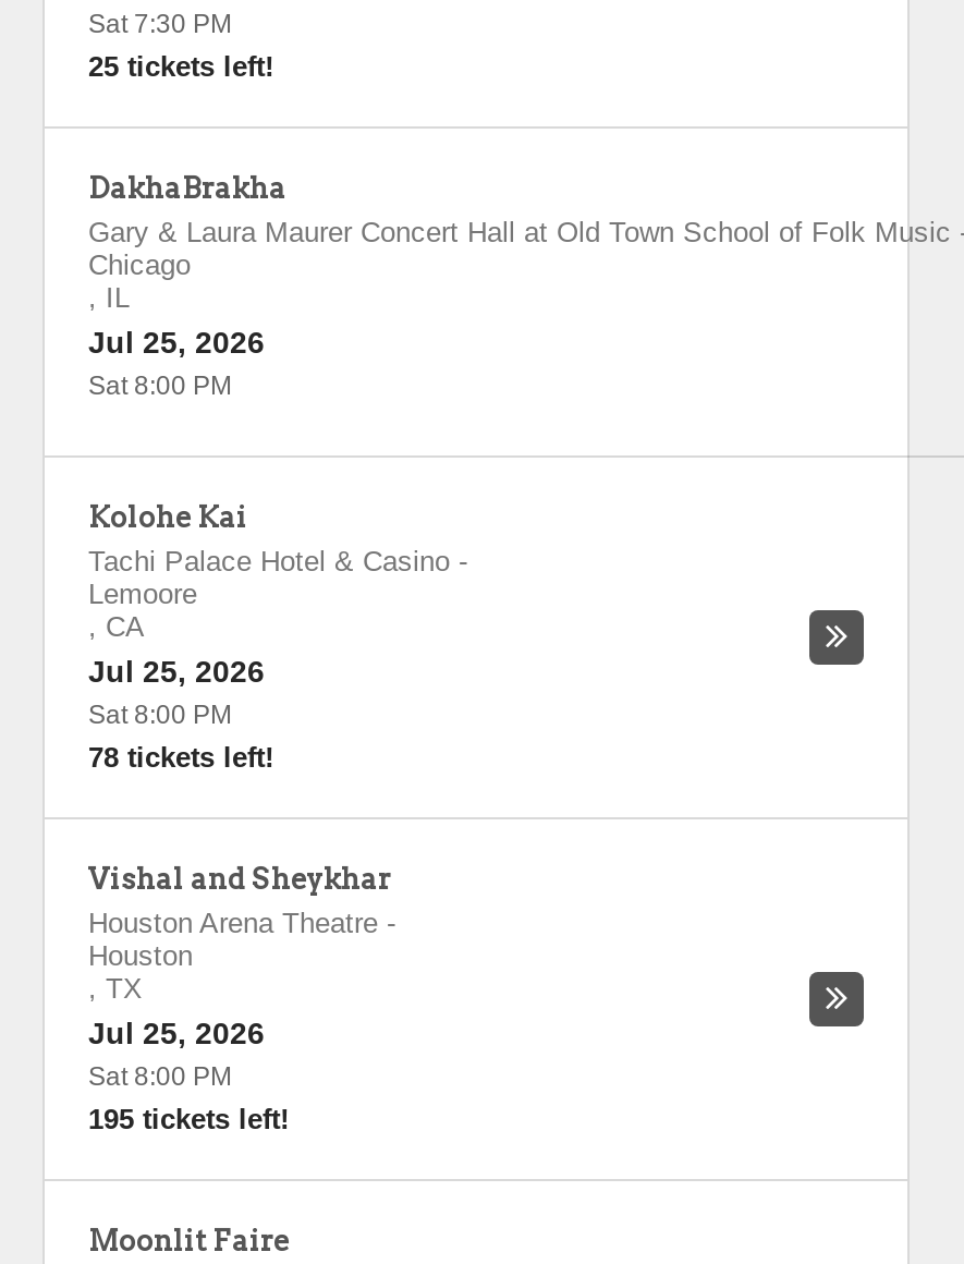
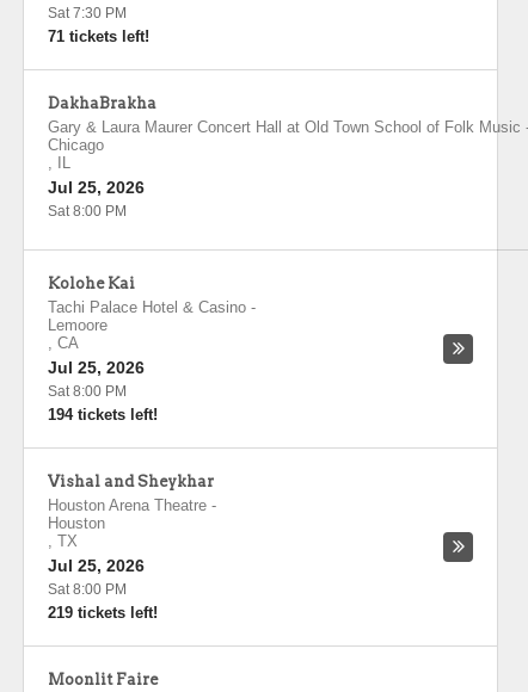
- 25 tickets left!
+ 71 tickets left!

- 78 tickets left!
+ 194 tickets left!

- 195 tickets left!
+ 219 tickets left!
